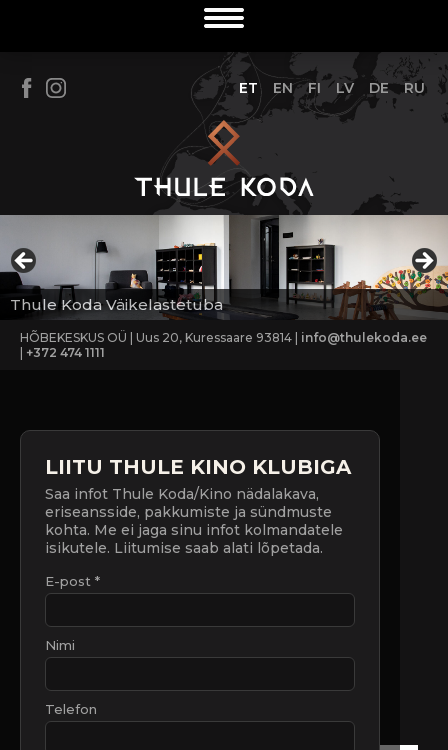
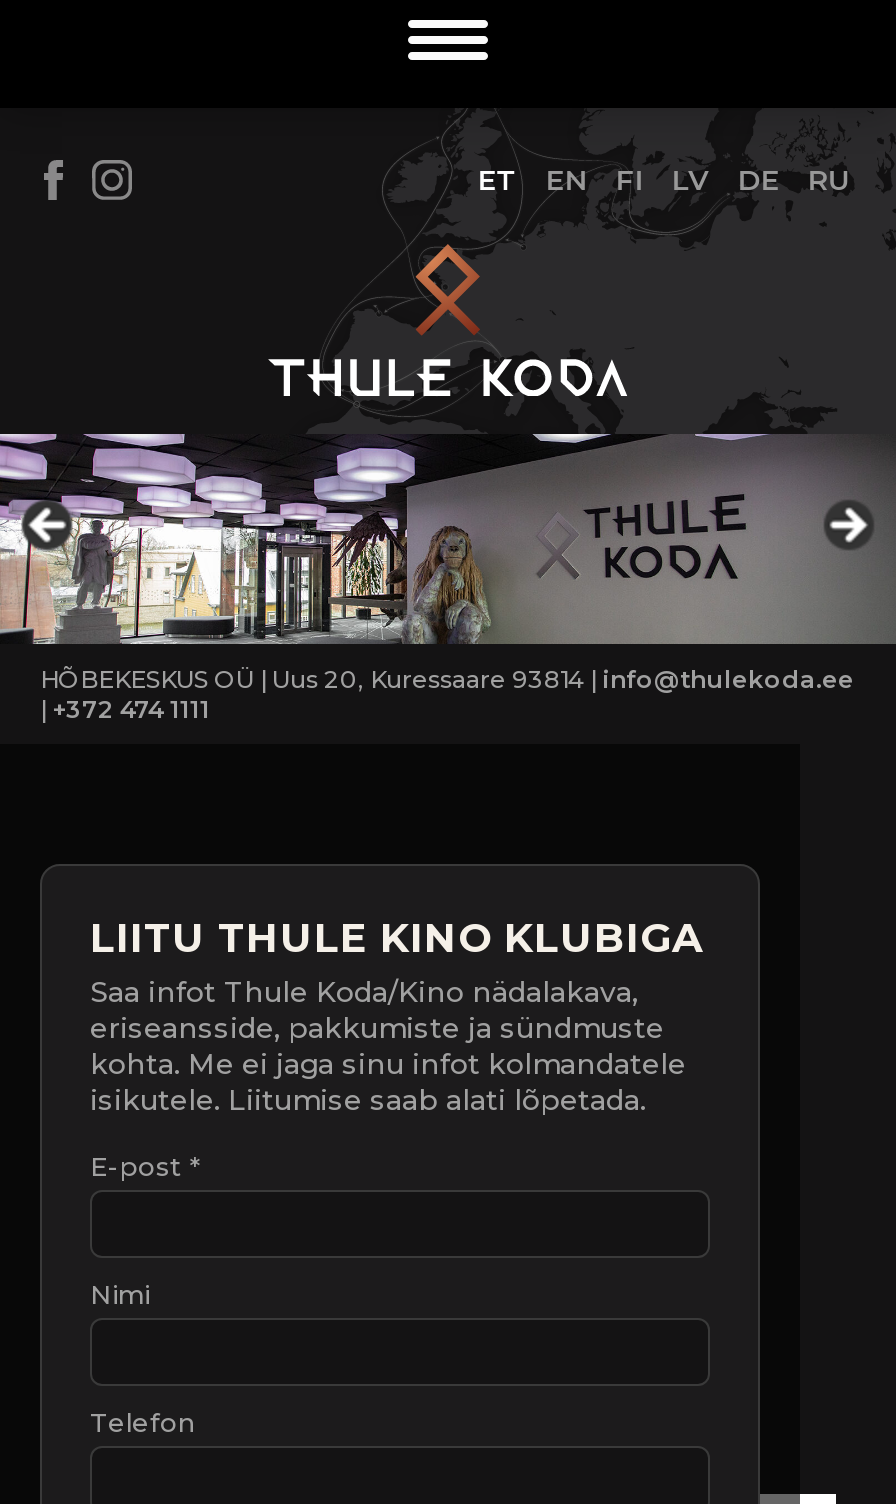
- [image]
+ [image]

- Thule Koda Väikelastetuba
